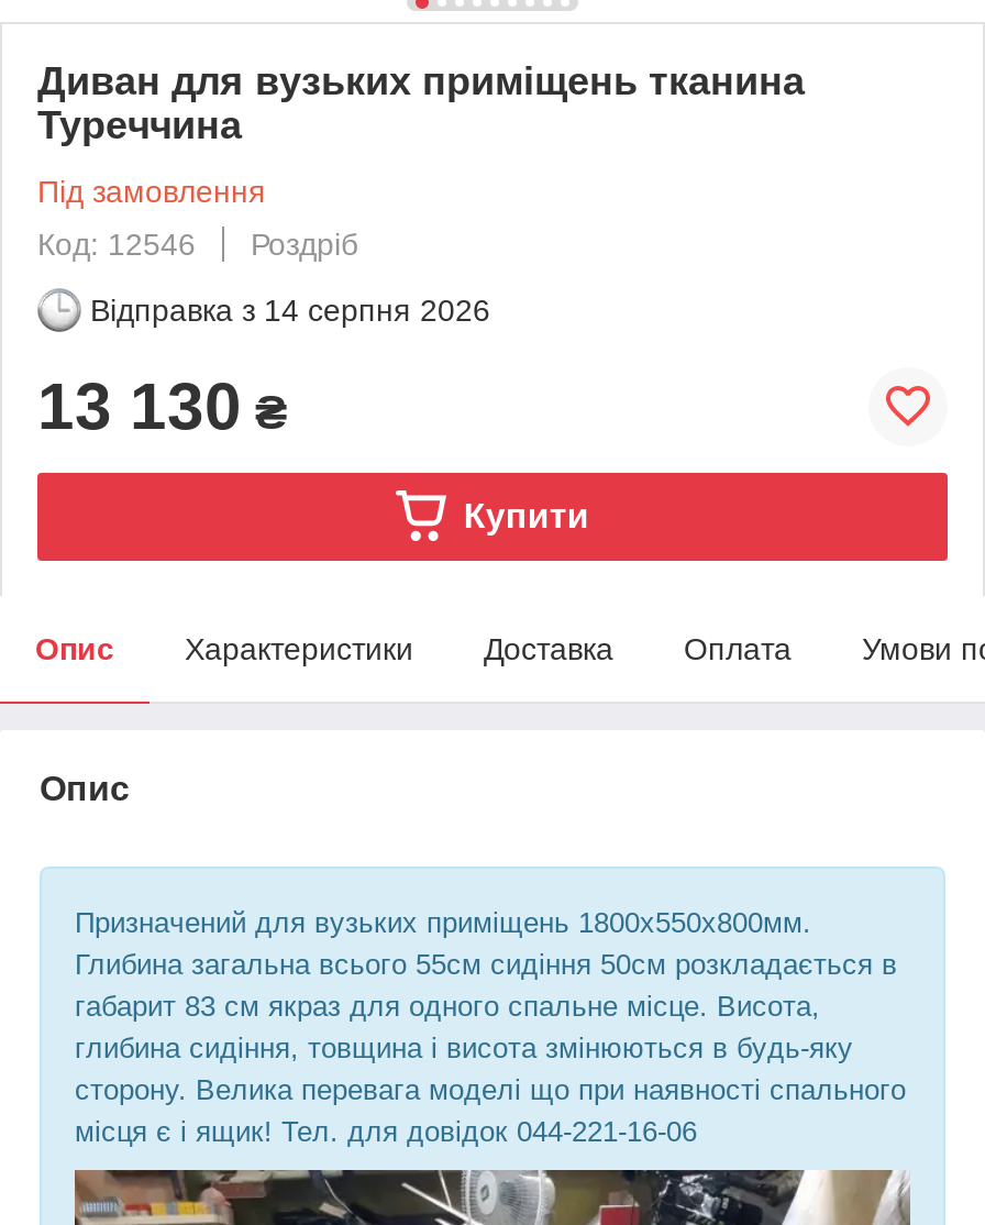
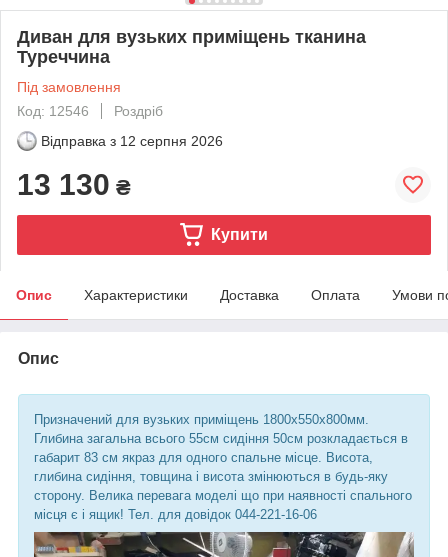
- Відправка з 14 серпня 2026
+ Відправка з 12 серпня 2026
